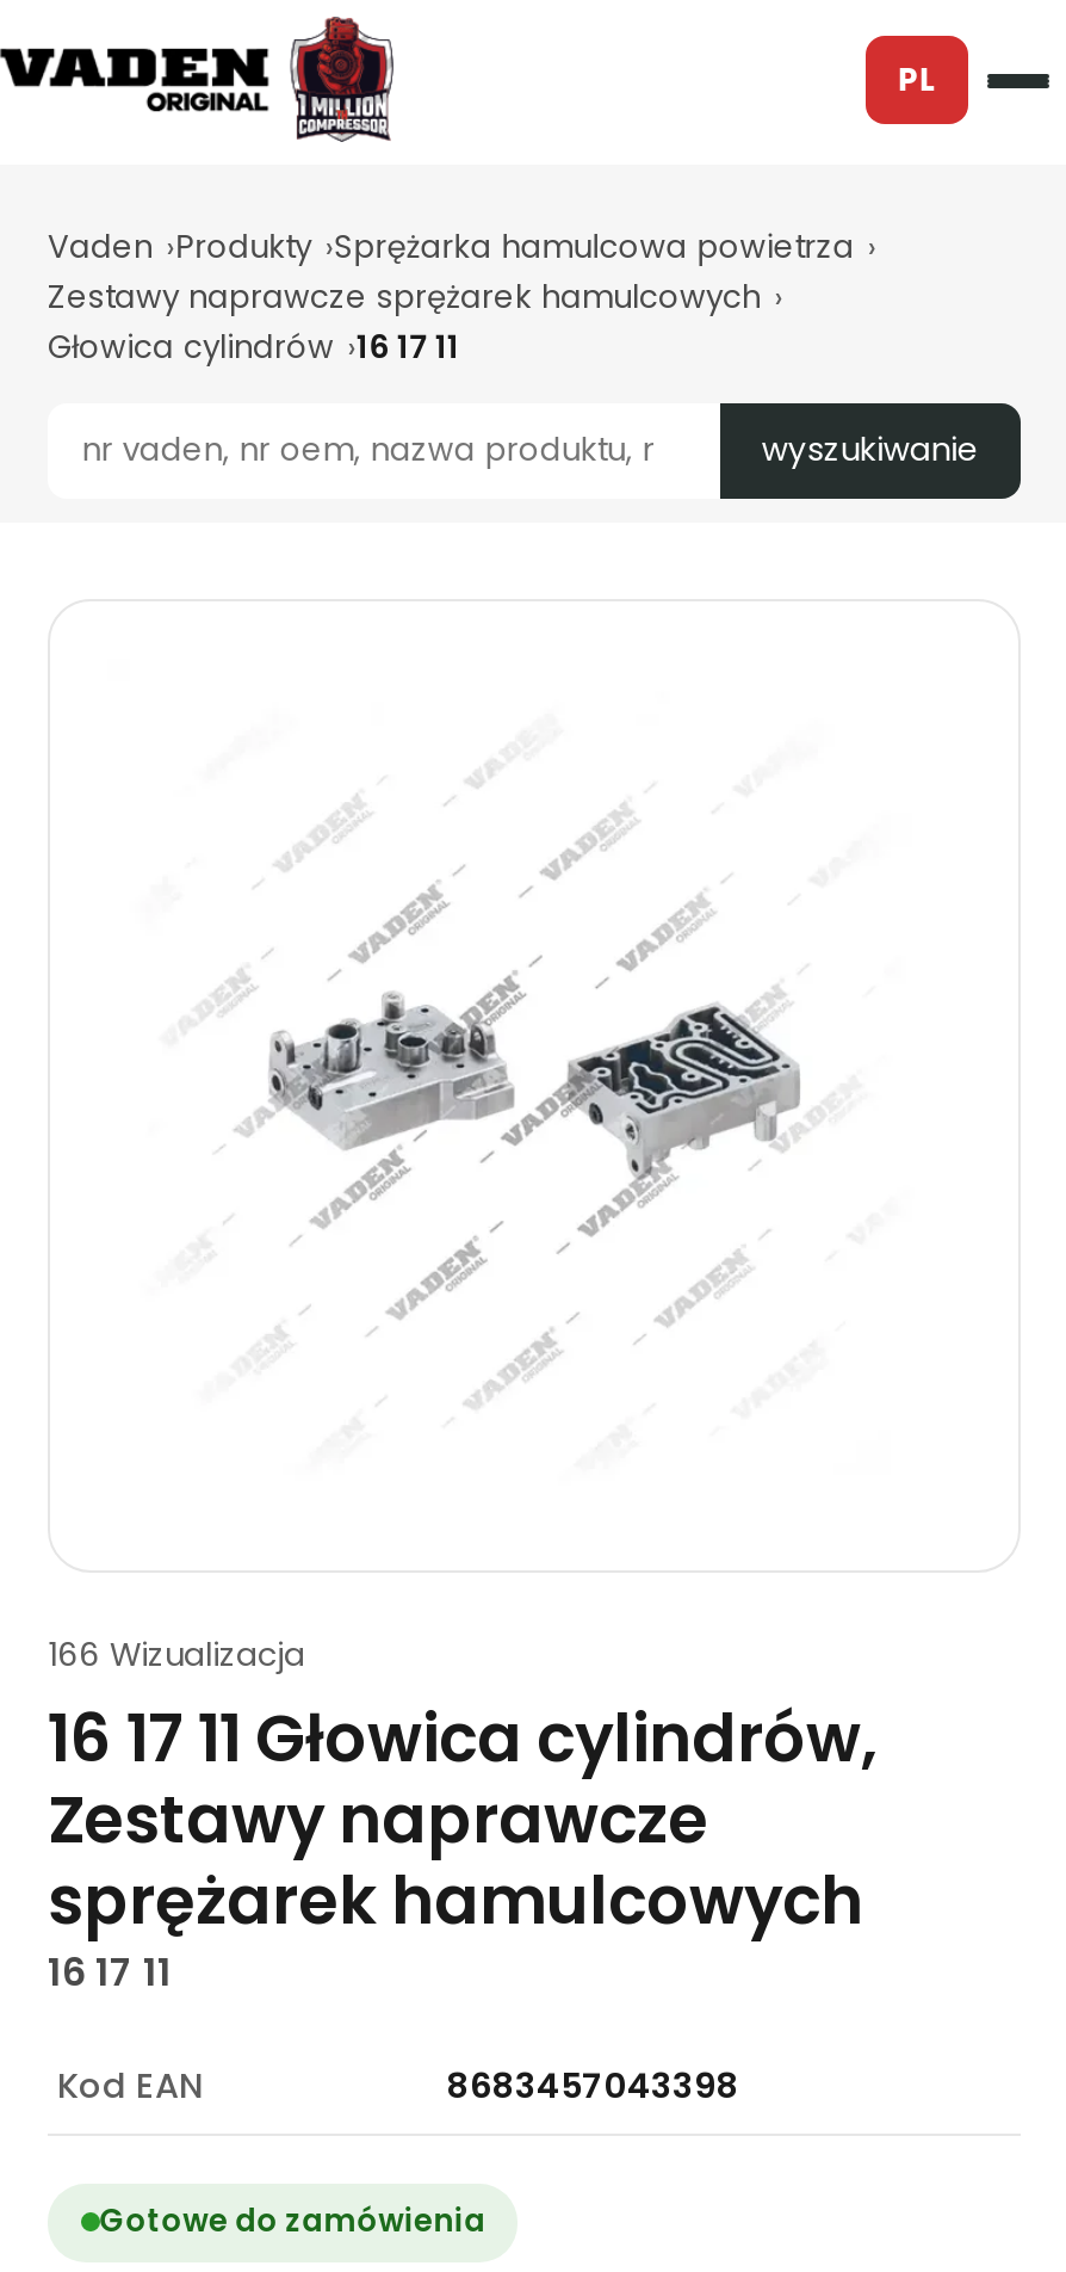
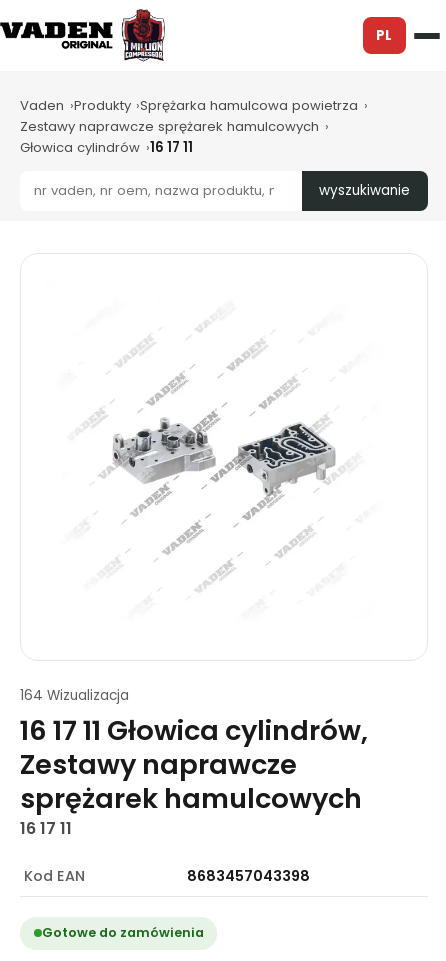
- 166 Wizualizacja
+ 164 Wizualizacja
